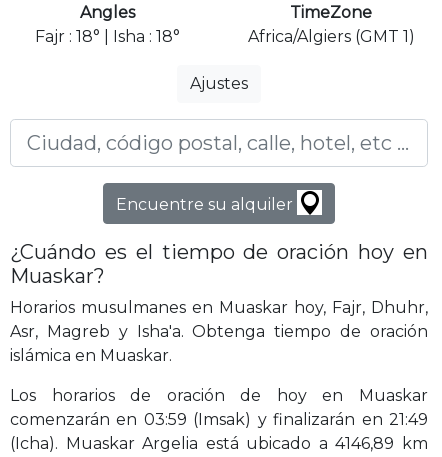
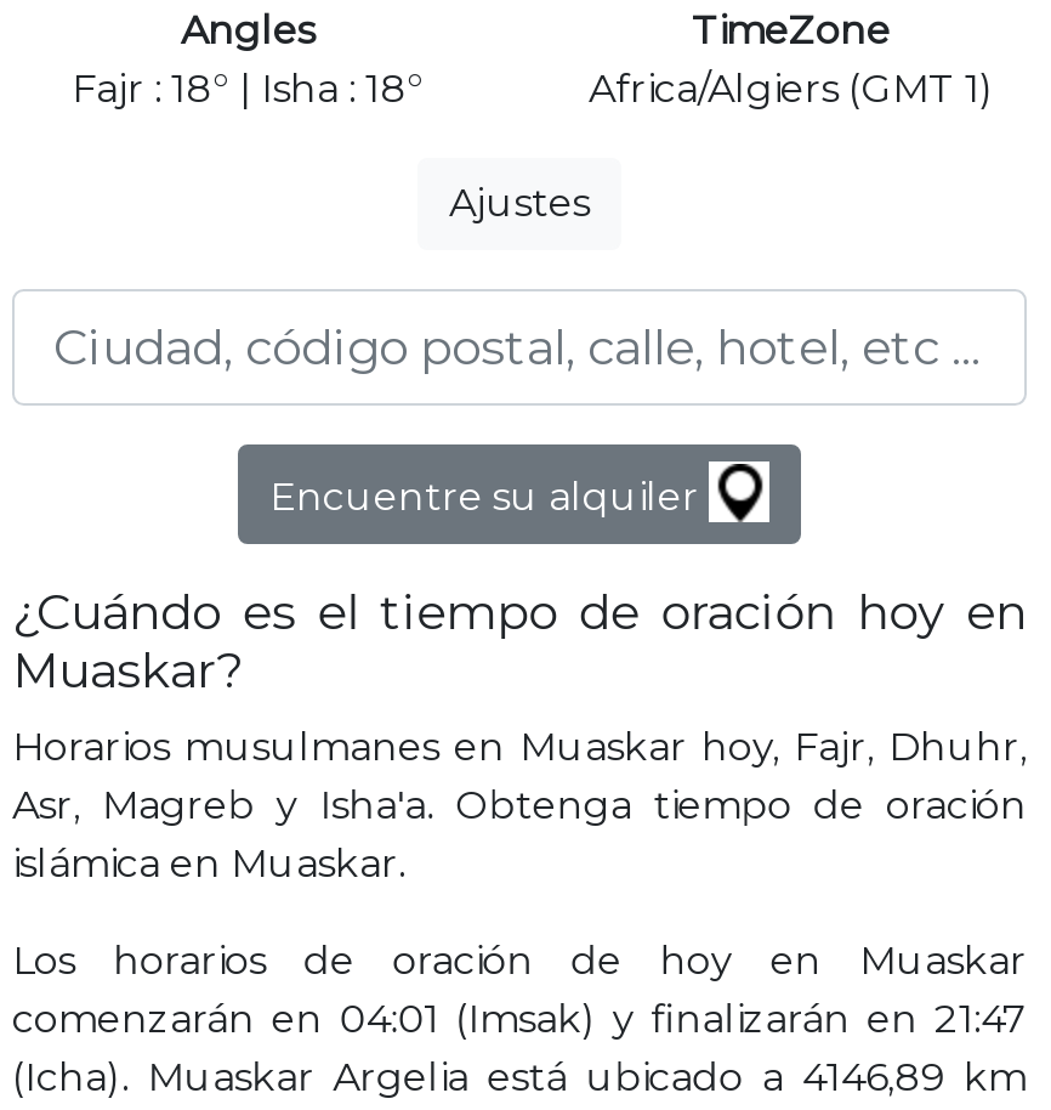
- comenzarán en 03:59 (Imsak) y finalizarán en 21:49
+ comenzarán en 04:01 (Imsak) y finalizarán en 21:47
